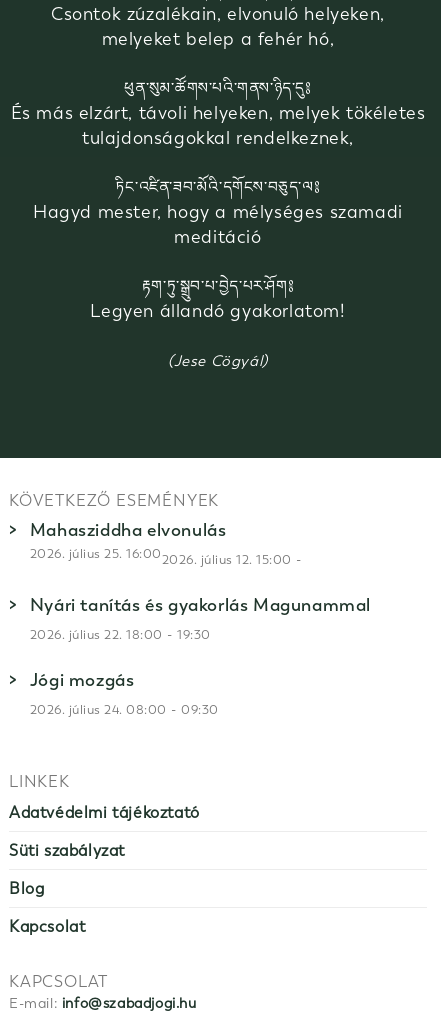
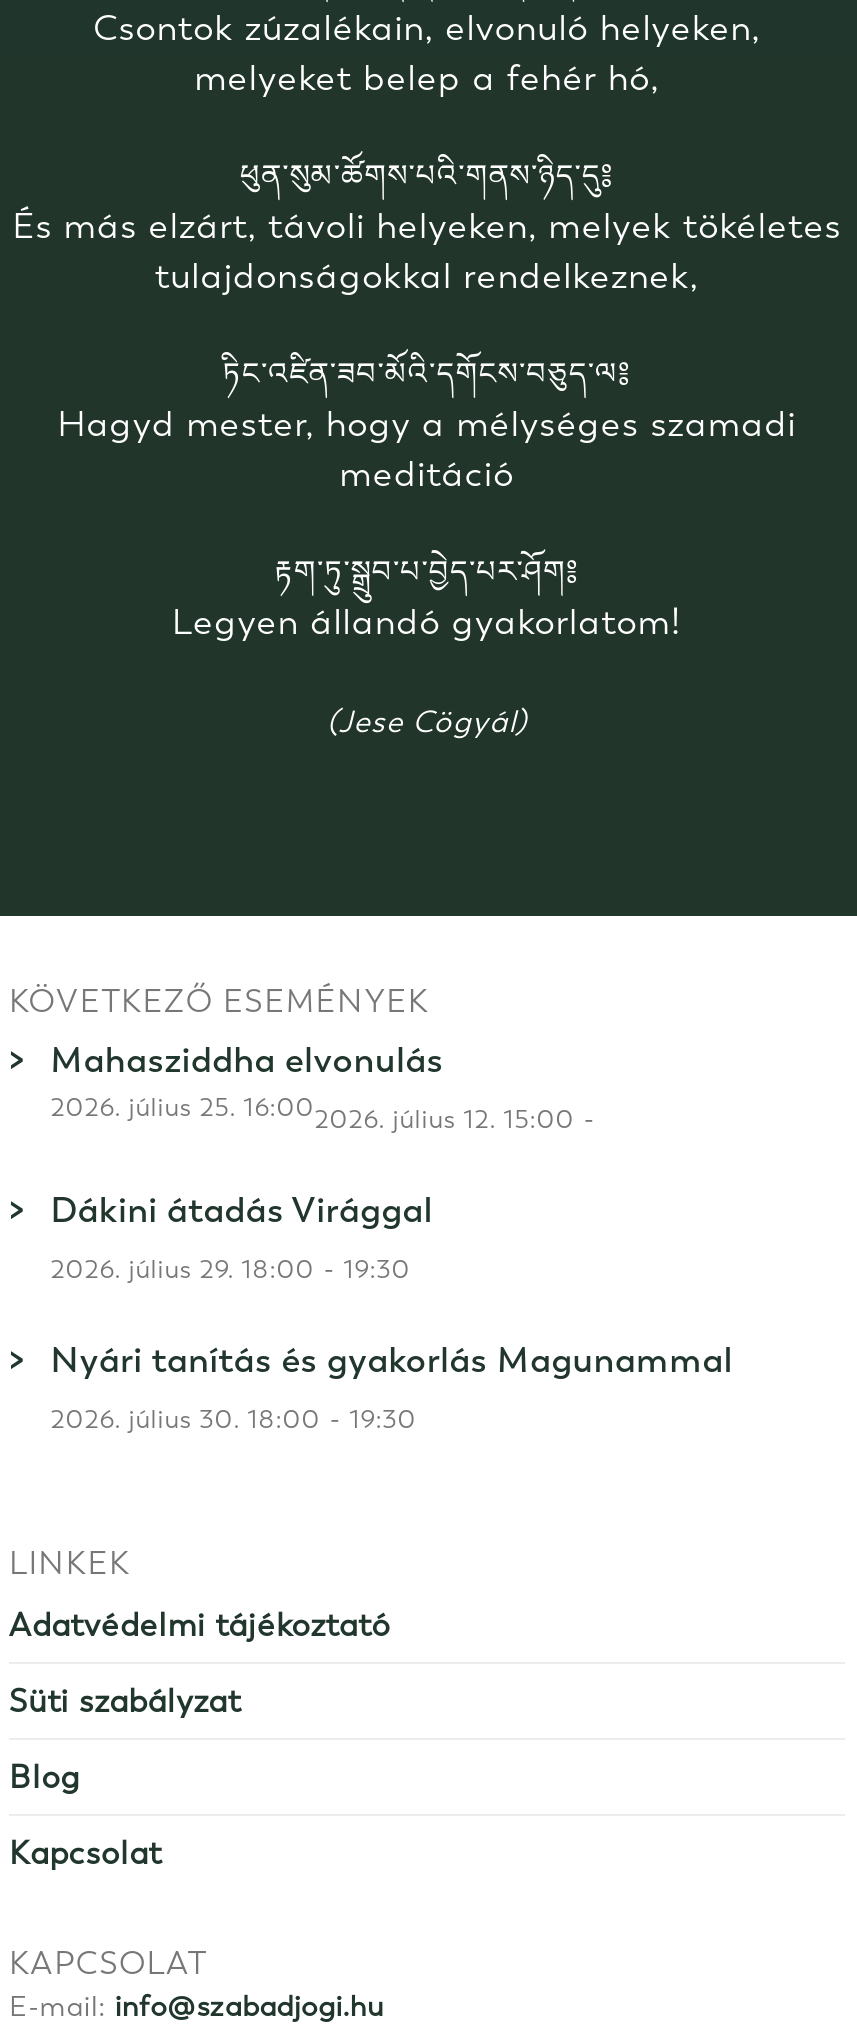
+ Dákini átadás Virággal
+ 2026. július 29. 18:00 - 19:30

moved down: Nyári tanítás és gyakorlás Magunammal

- 2026. július 22. 18:00 - 19:30
- Jógi mozgás
- 2026. július 24. 08:00 - 09:30
+ 2026. július 30. 18:00 - 19:30
